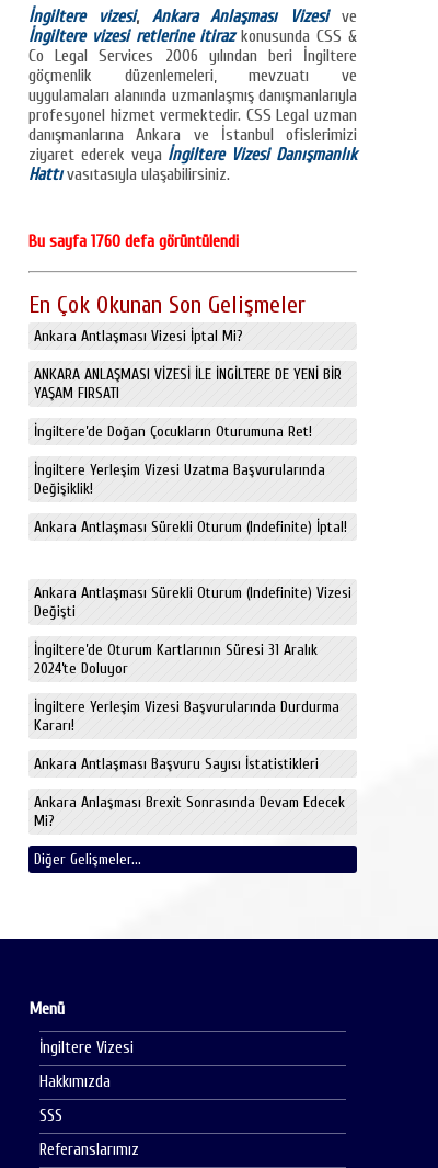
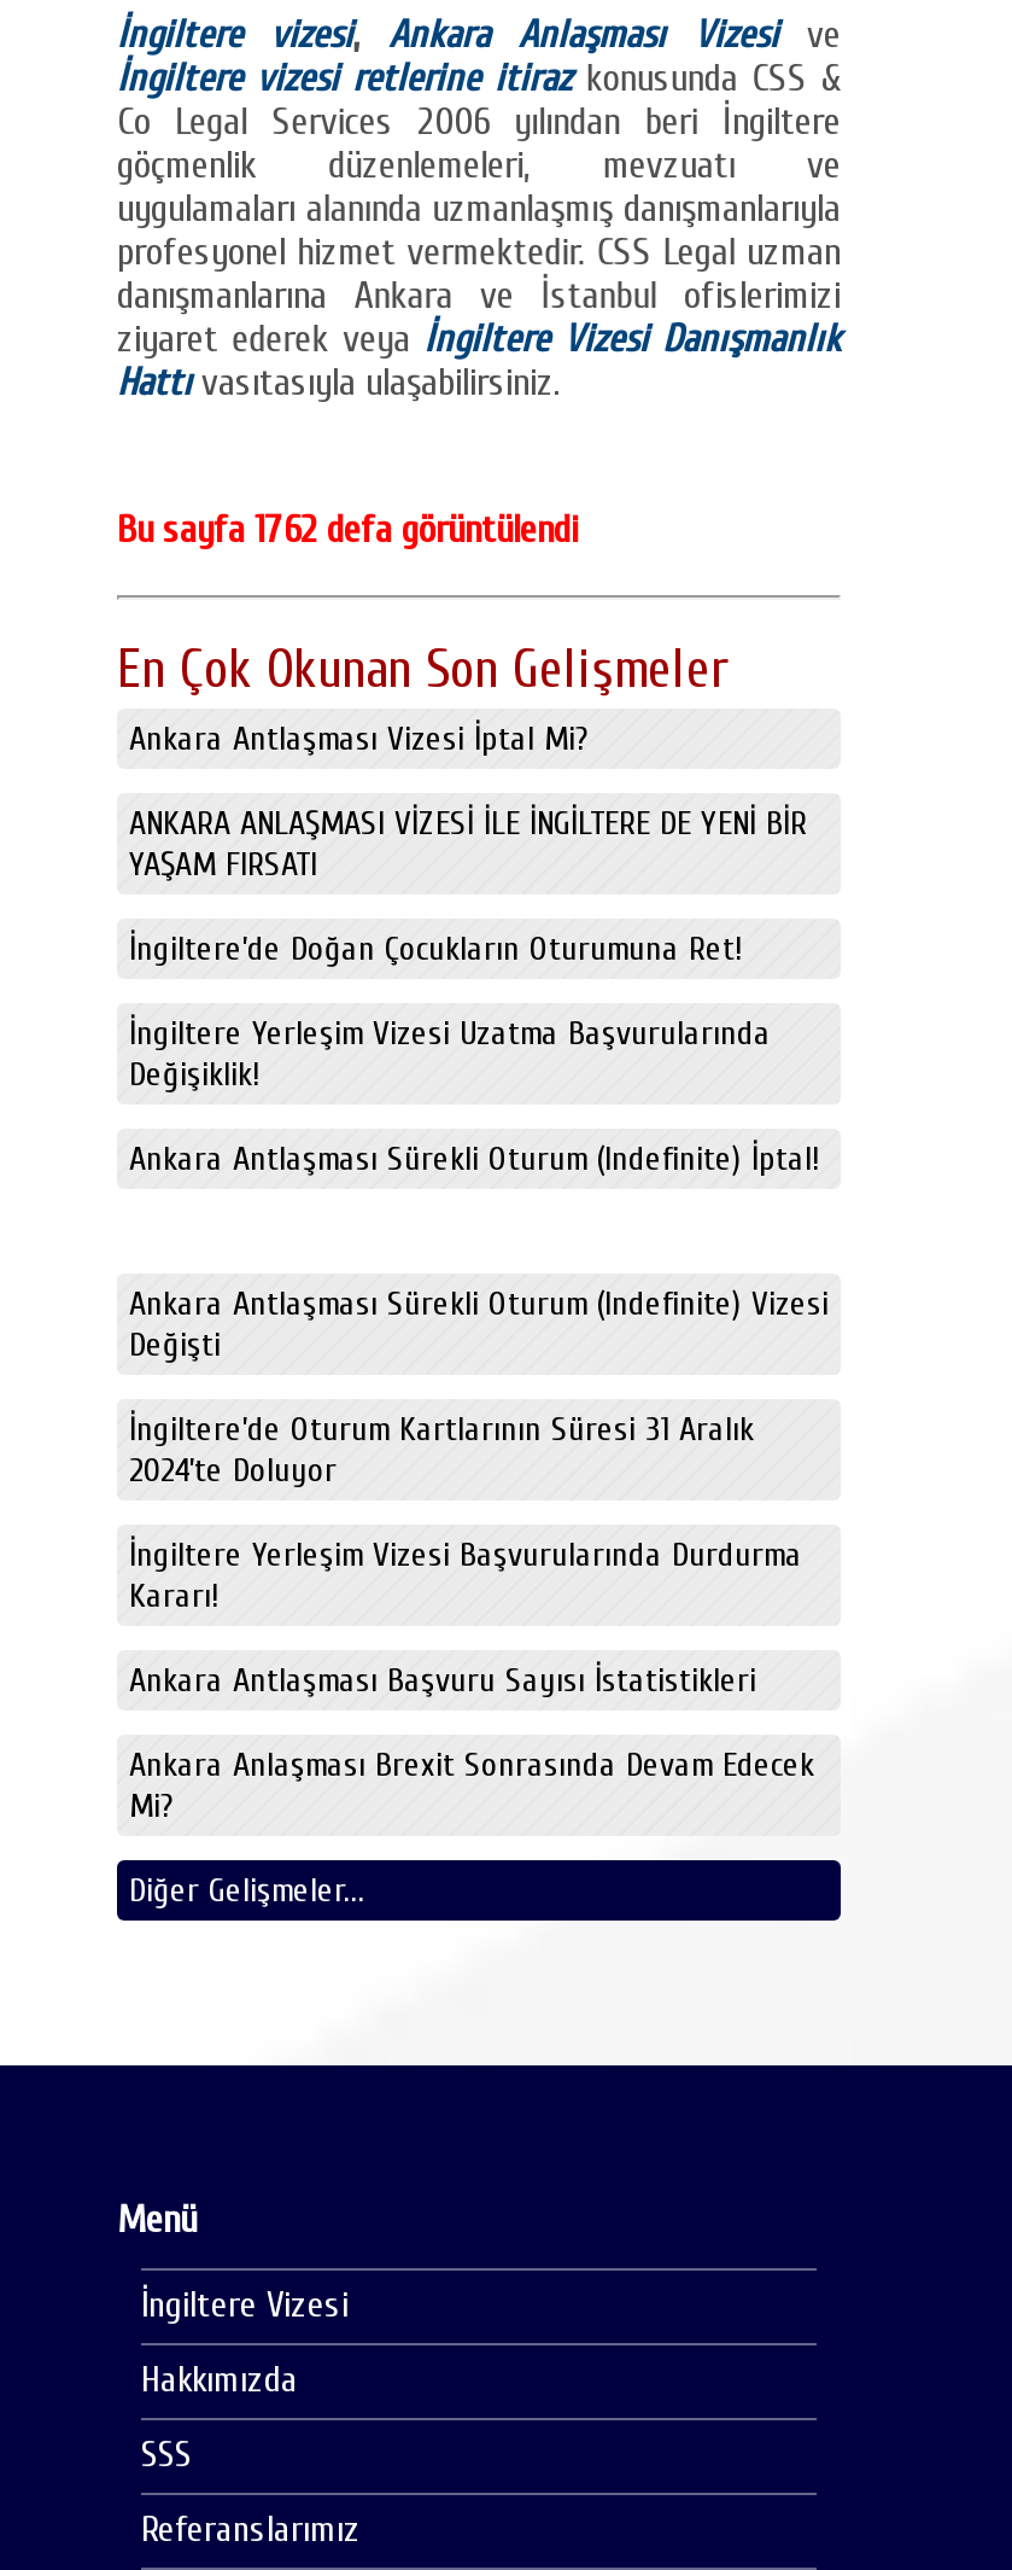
- Bu sayfa 1760 defa görüntülendi
+ Bu sayfa 1762 defa görüntülendi
